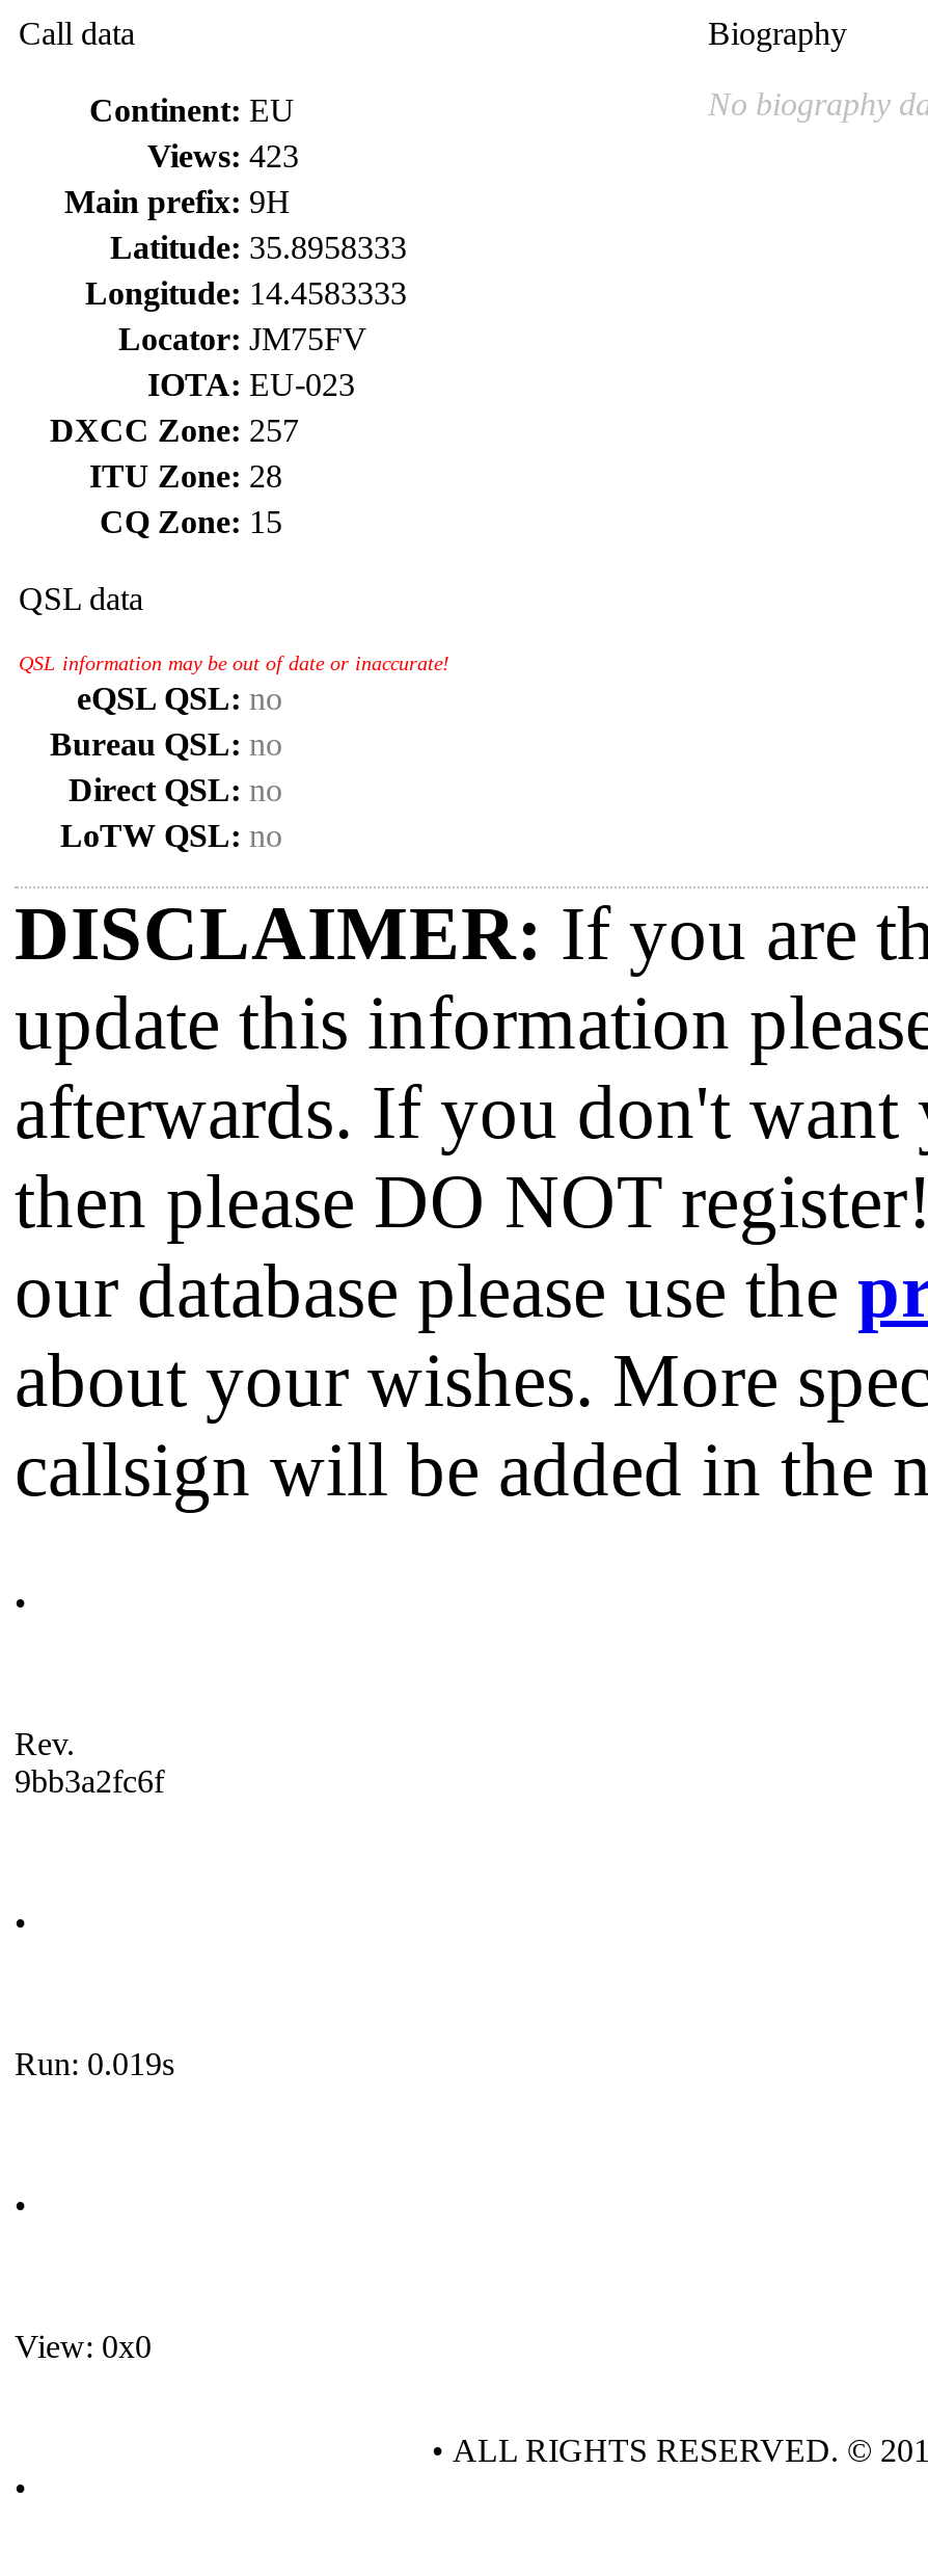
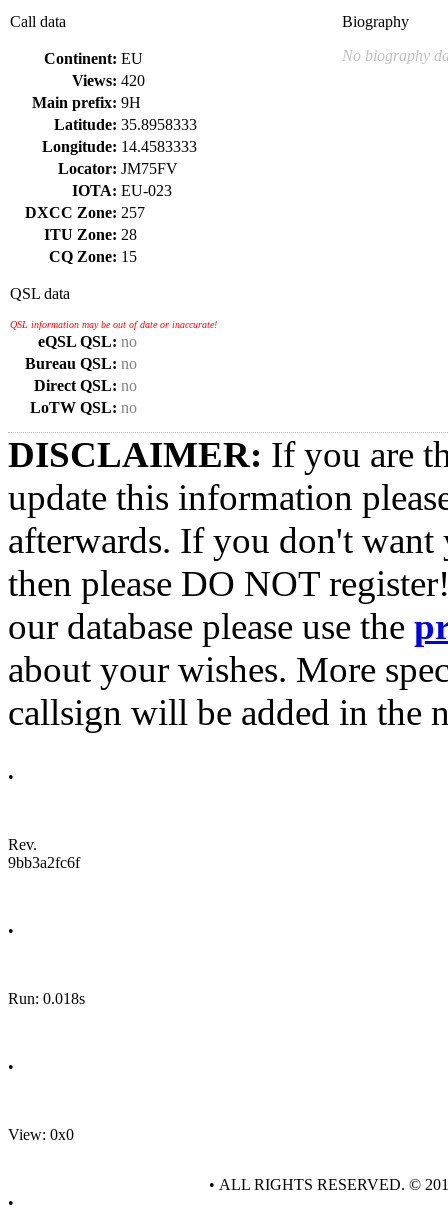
- Views: 423
+ Views: 420

- Run: 0.019s
+ Run: 0.018s
